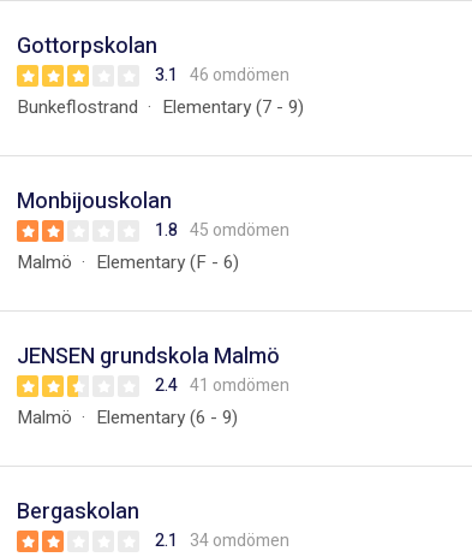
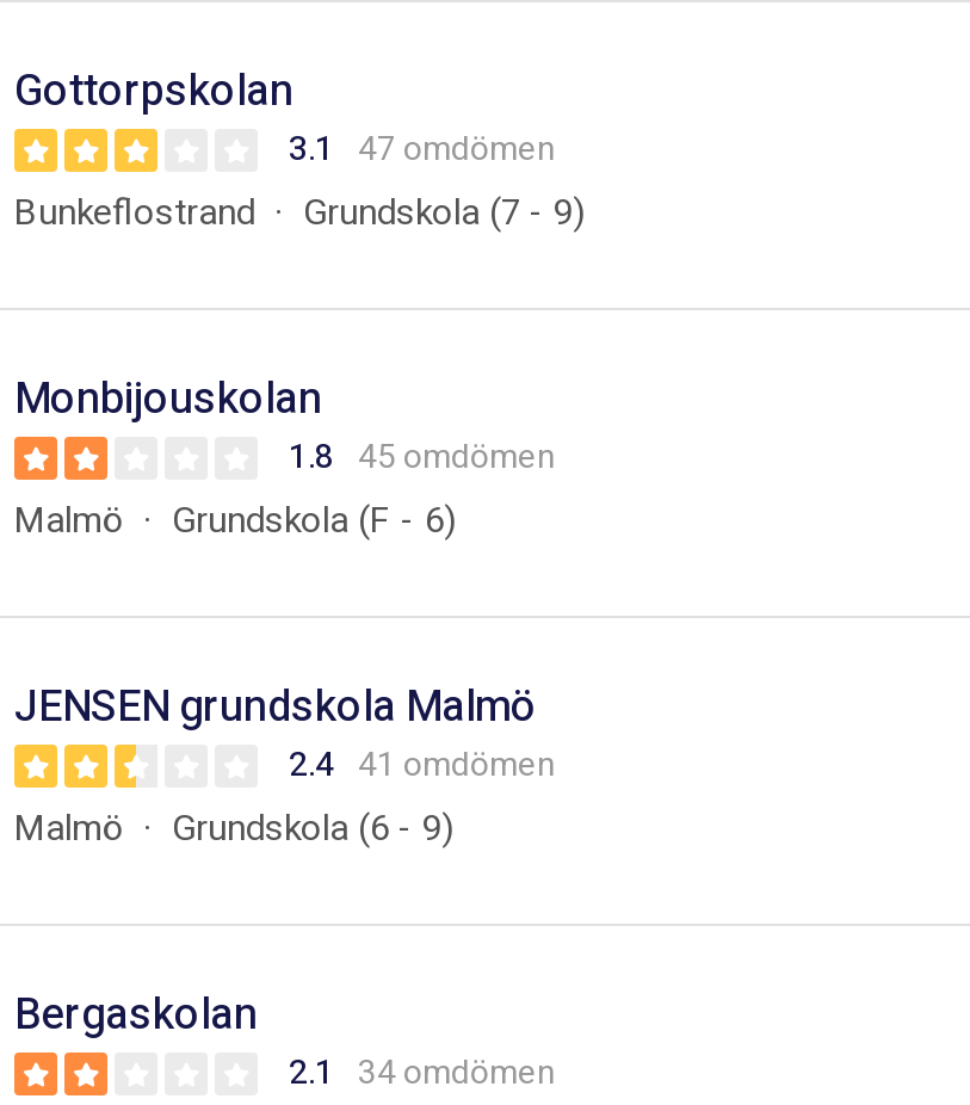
- 3.1 46 omdömen
+ 3.1 47 omdömen

- Bunkeflostrand Elementary (7 - 9)
+ Bunkeflostrand Grundskola (7 - 9)

- Malmö Elementary (F - 6)
+ Malmö Grundskola (F - 6)

- Malmö Elementary (6 - 9)
+ Malmö Grundskola (6 - 9)
